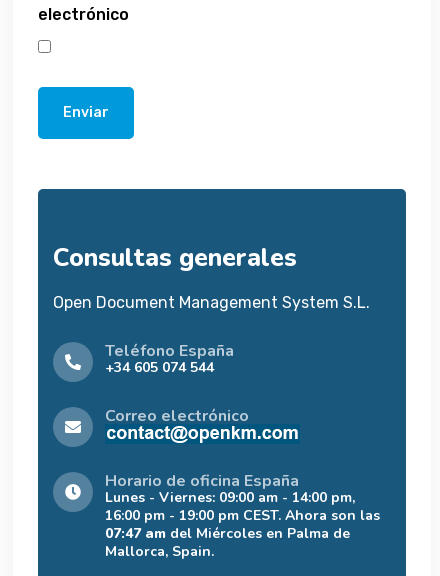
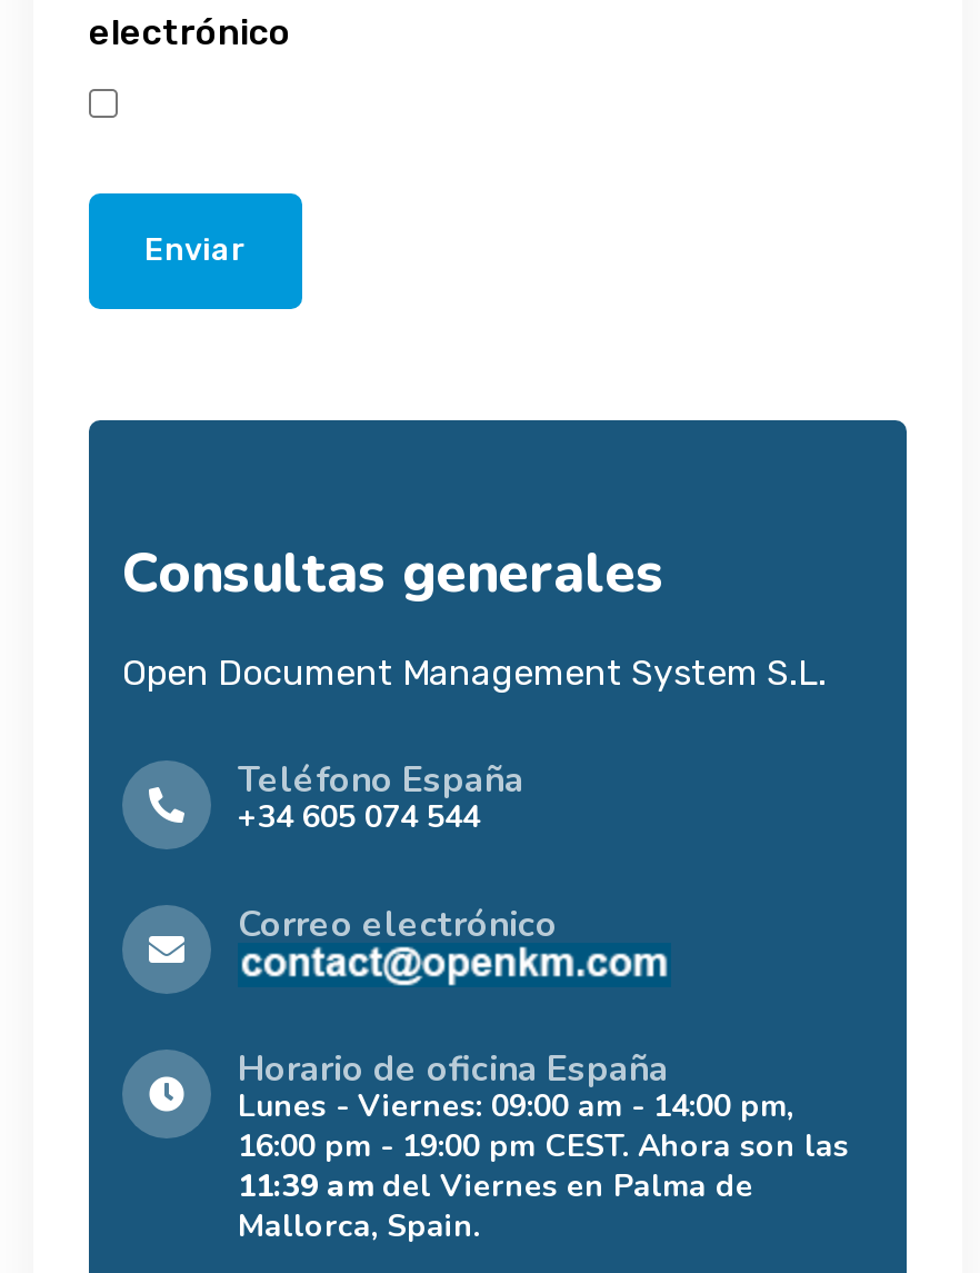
- 07:47 am del Miércoles en Palma de
+ 11:39 am del Viernes en Palma de
